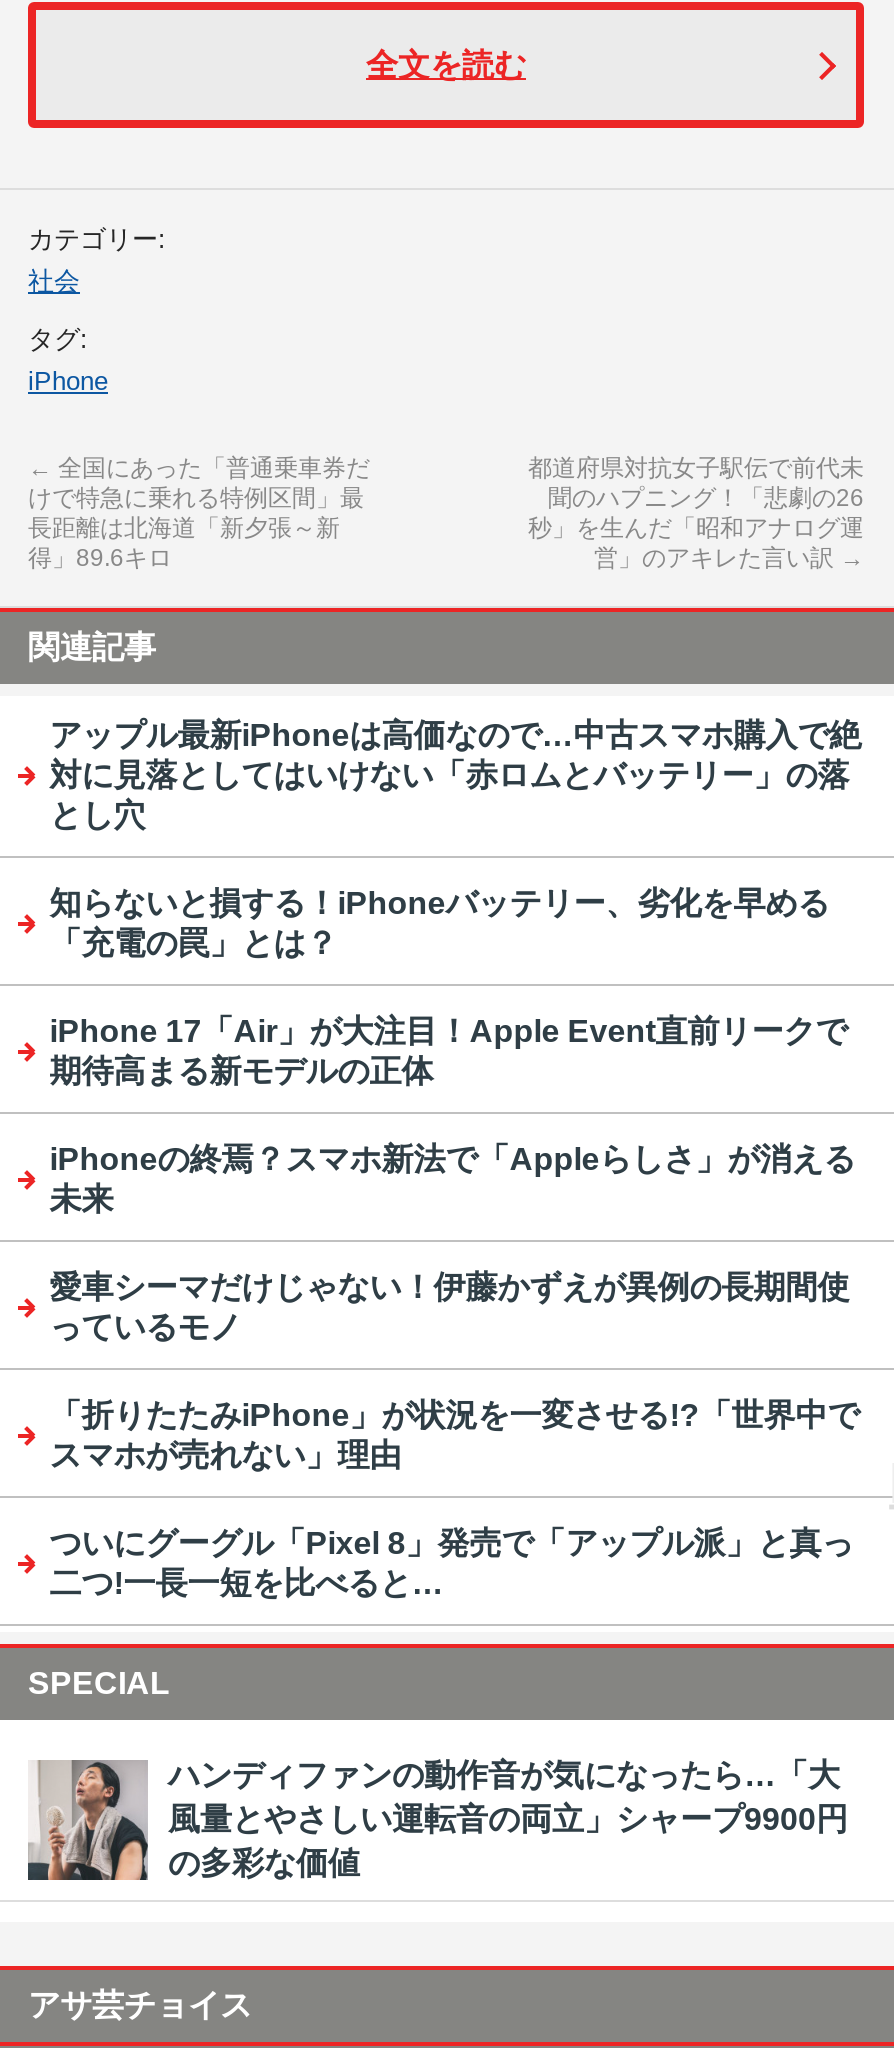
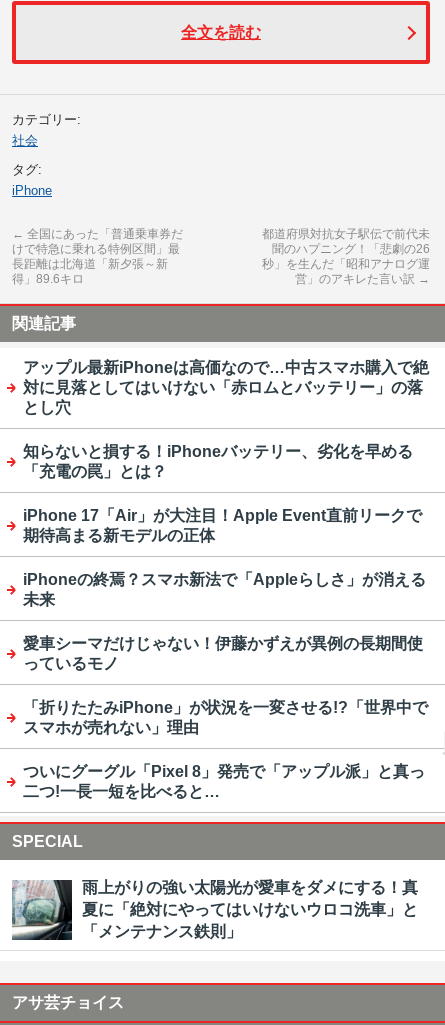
- [image]
- ハンディファンの動作音が気になったら…「大
- 風量とやさしい運転音の両立」シャープ9900円
- の多彩な価値
+ [image]
+ 雨上がりの強い太陽光が愛車をダメにする！真
+ 夏に「絶対にやってはいけないウロコ洗車」と
+ 「メンテナンス鉄則」
